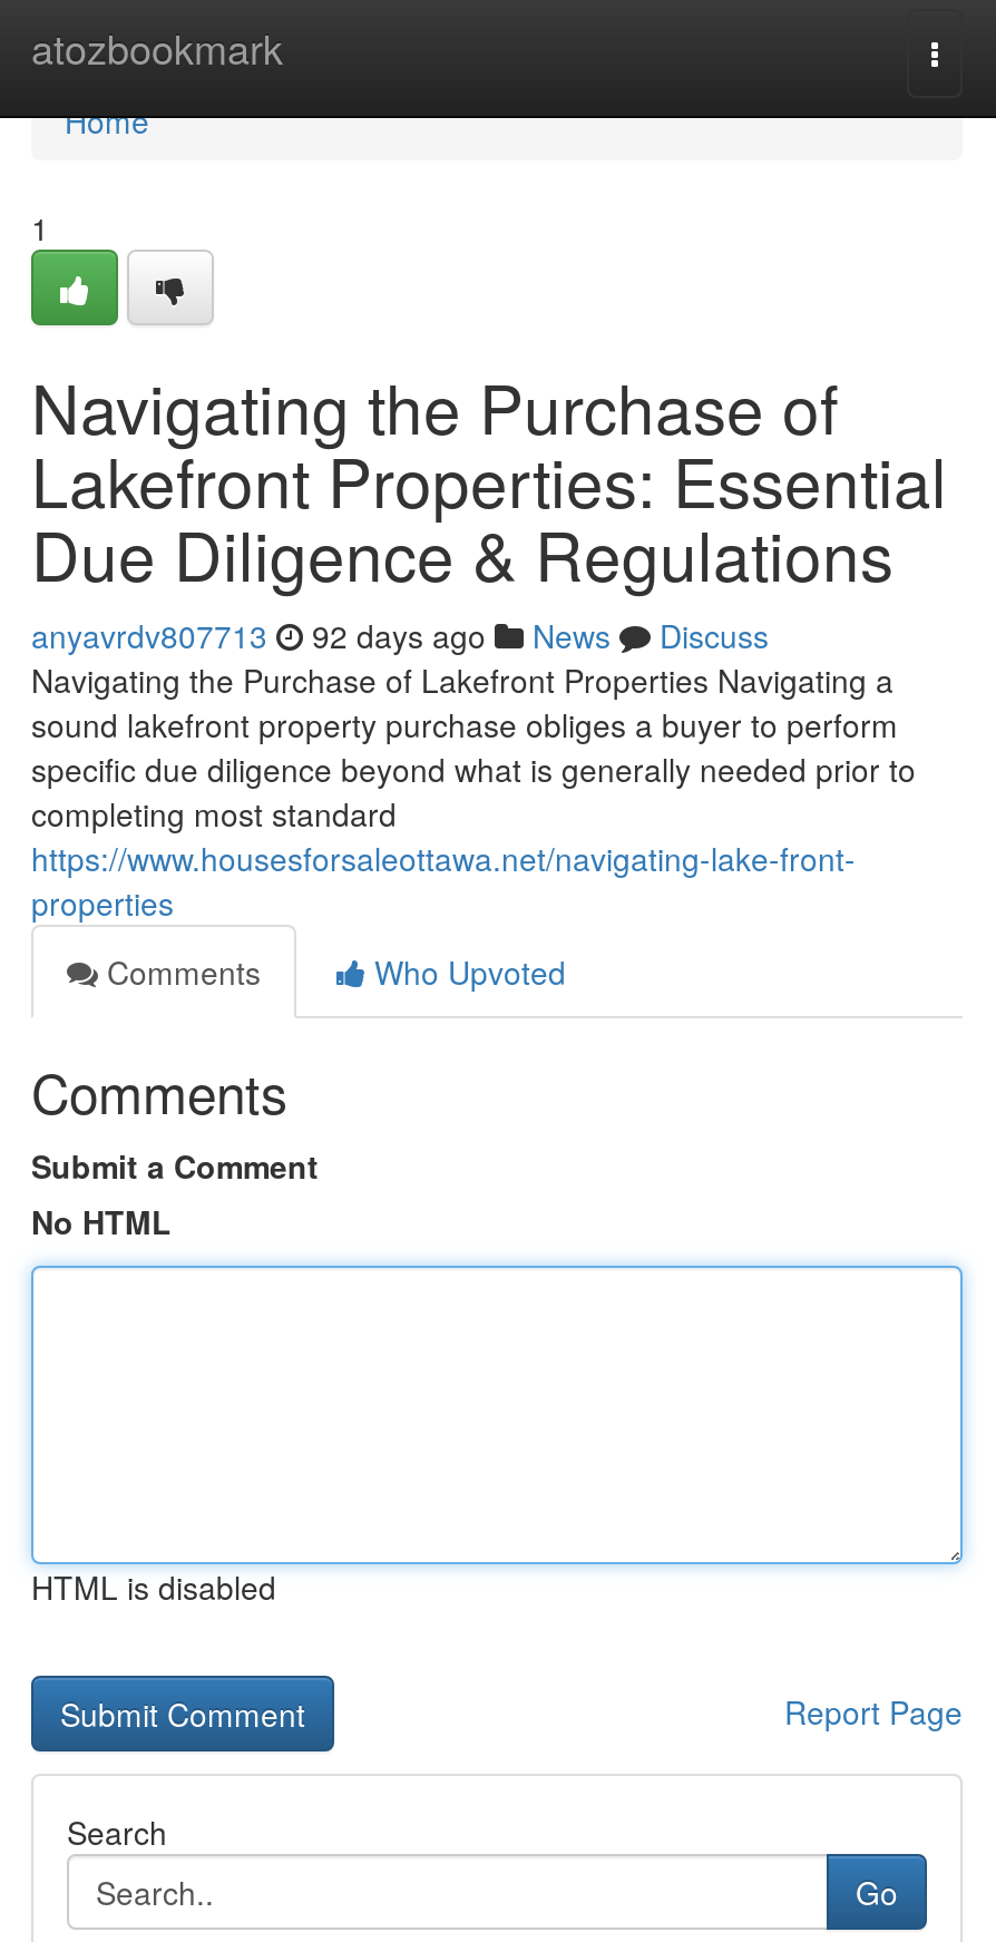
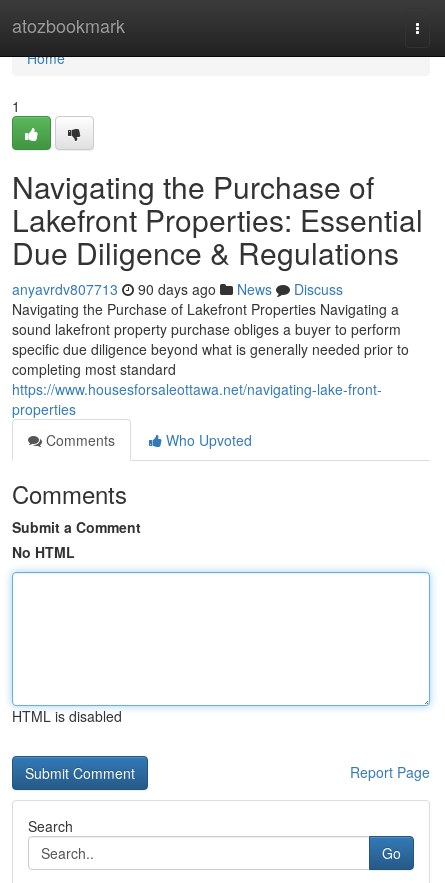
- anyavrdv807713 92 days ago News Discuss
+ anyavrdv807713 90 days ago News Discuss
